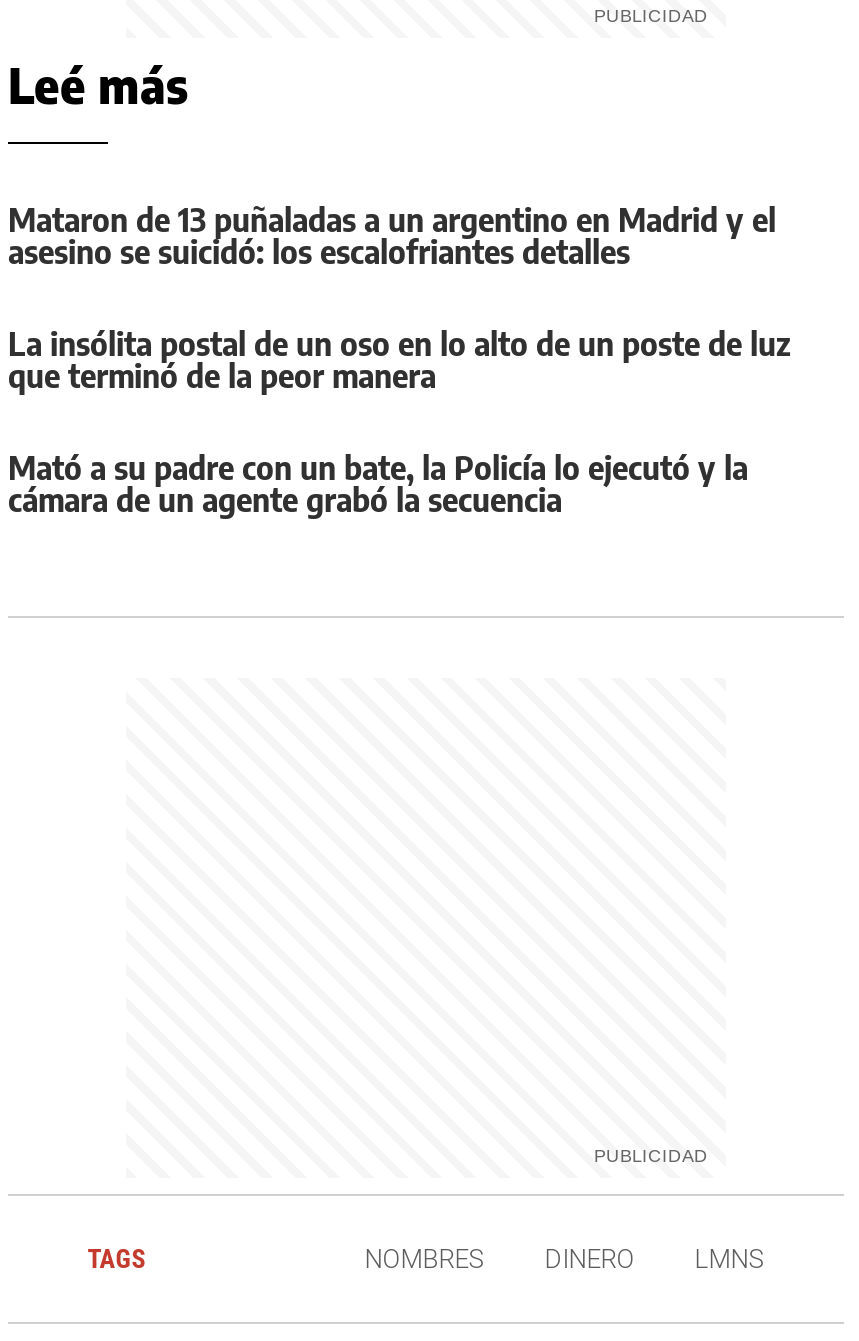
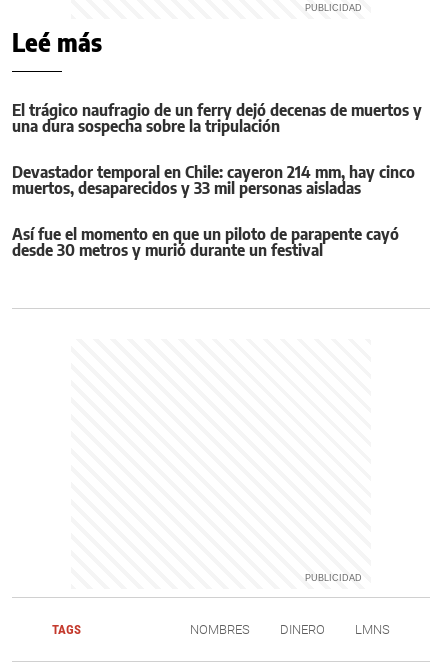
- Mataron de 13 puñaladas a un argentino en Madrid y el
- asesino se suicidó: los escalofriantes detalles
+ El trágico naufragio de un ferry dejó decenas de muertos y
+ una dura sospecha sobre la tripulación

- La insólita postal de un oso en lo alto de un poste de luz
- que terminó de la peor manera
+ Devastador temporal en Chile: cayeron 214 mm, hay cinco
+ muertos, desaparecidos y 33 mil personas aisladas

- Mató a su padre con un bate, la Policía lo ejecutó y la
- cámara de un agente grabó la secuencia
+ Así fue el momento en que un piloto de parapente cayó
+ desde 30 metros y murió durante un festival
